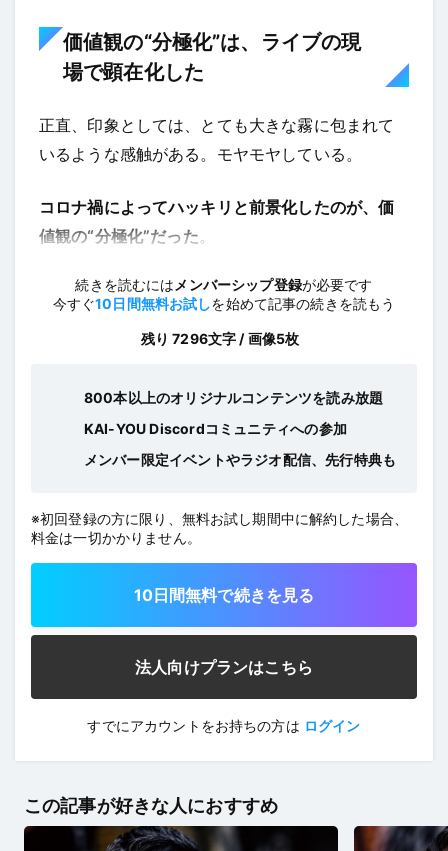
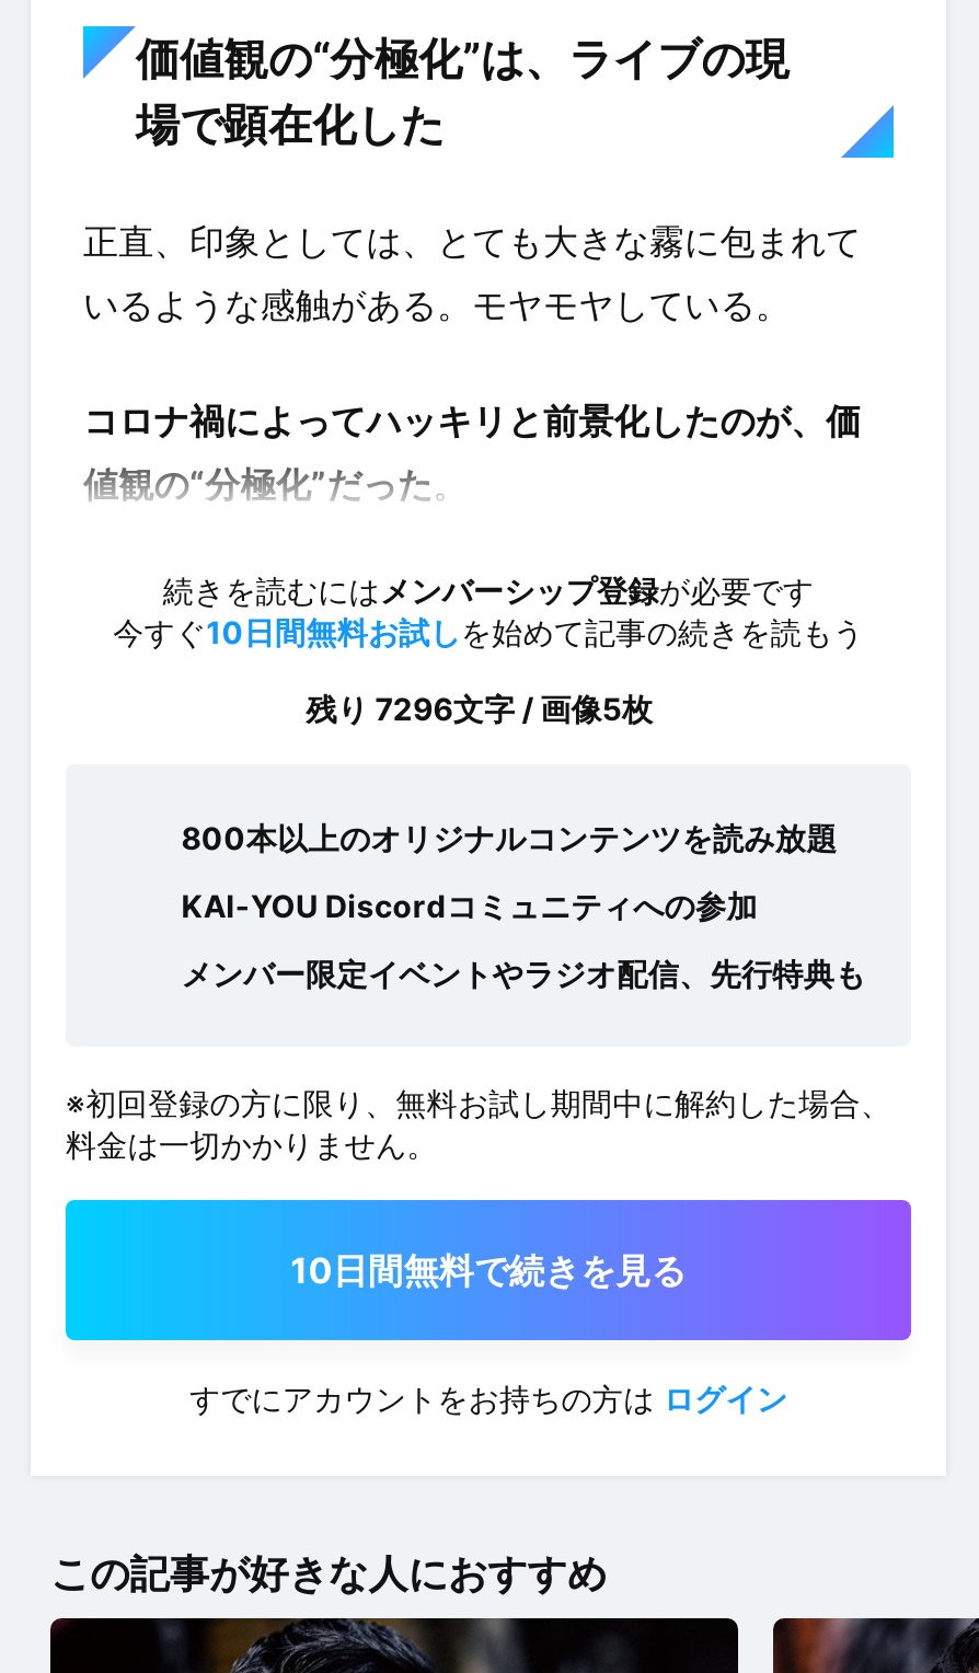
- 法人向けプランはこちら
